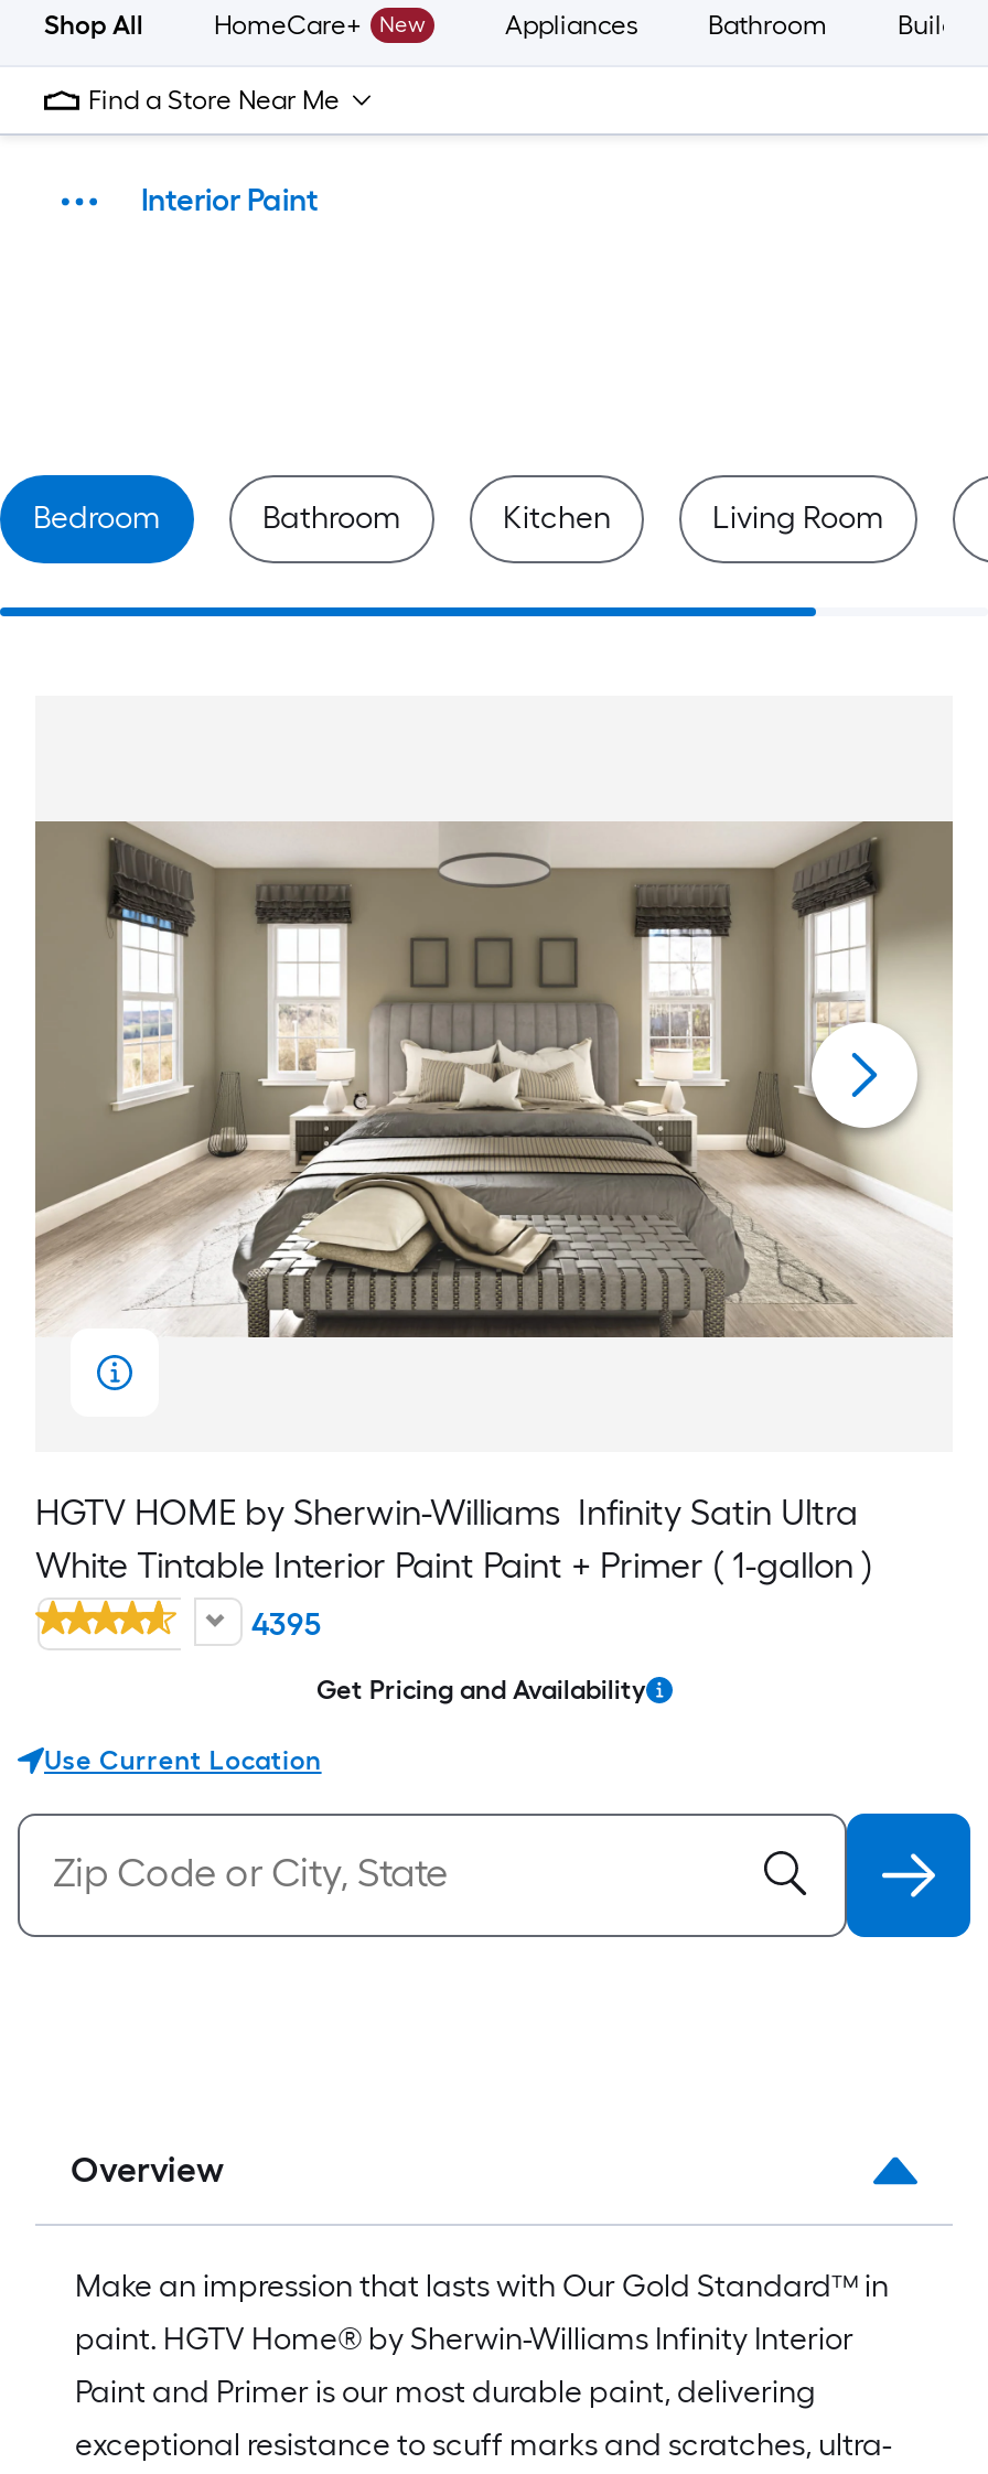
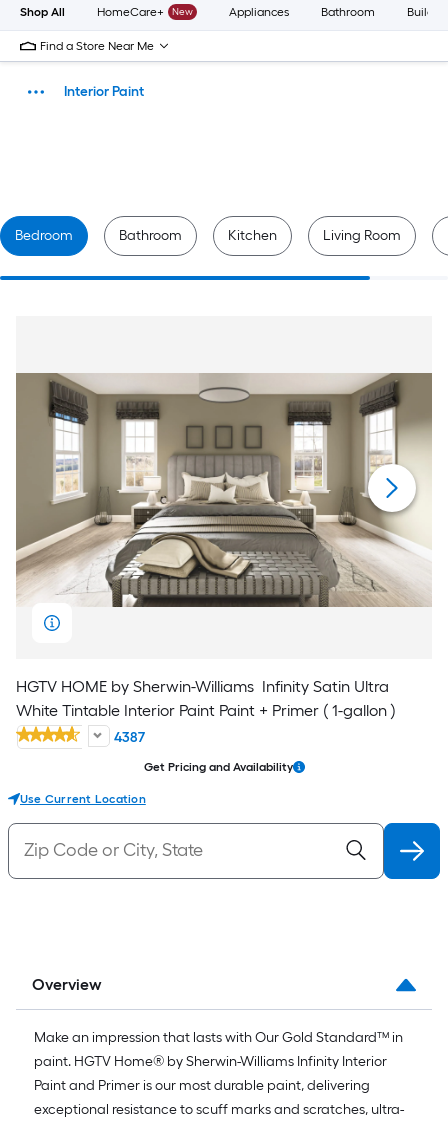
- 4395
+ 4387
